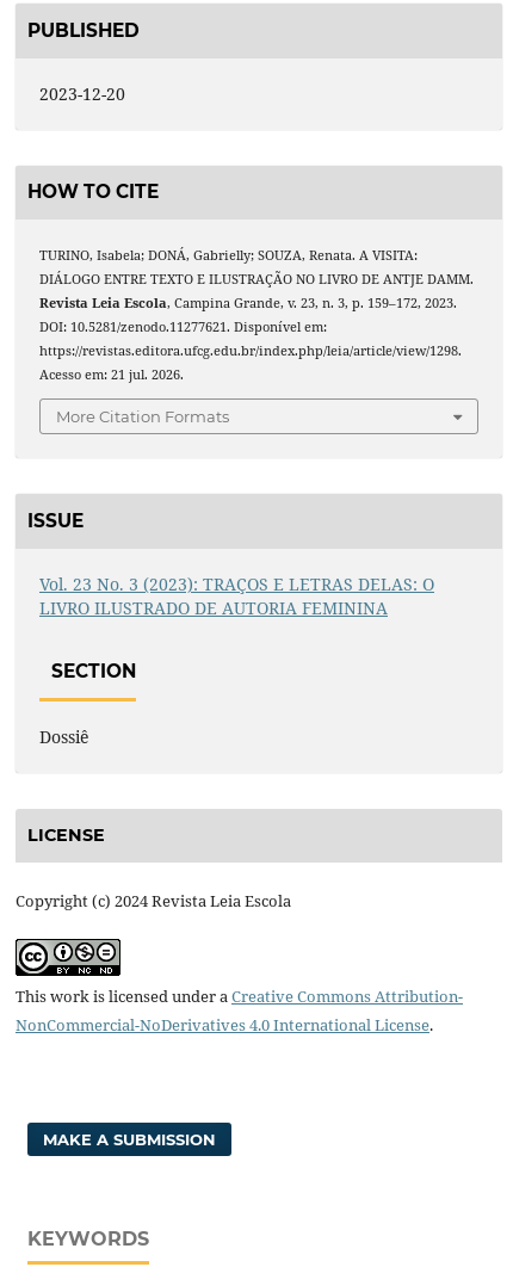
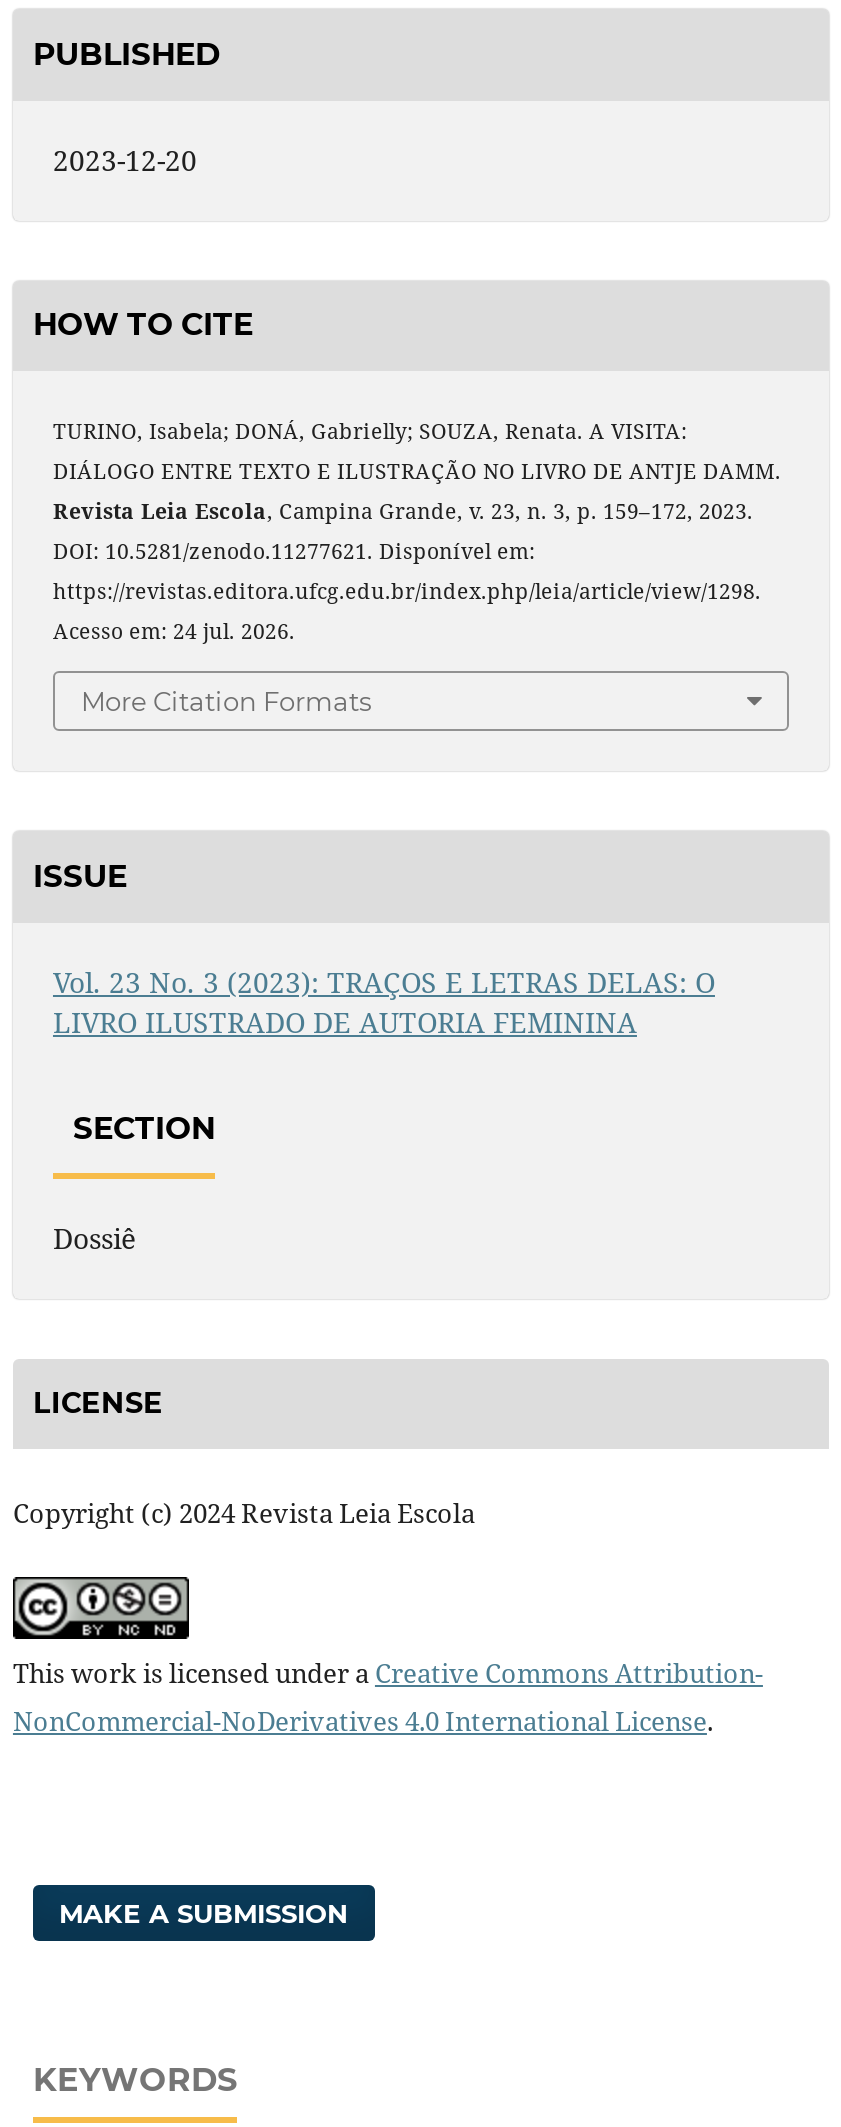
- Acesso em: 21 jul. 2026.
+ Acesso em: 24 jul. 2026.
